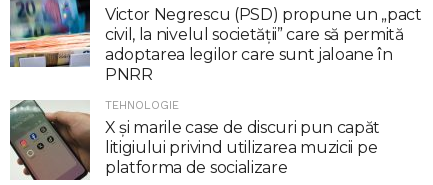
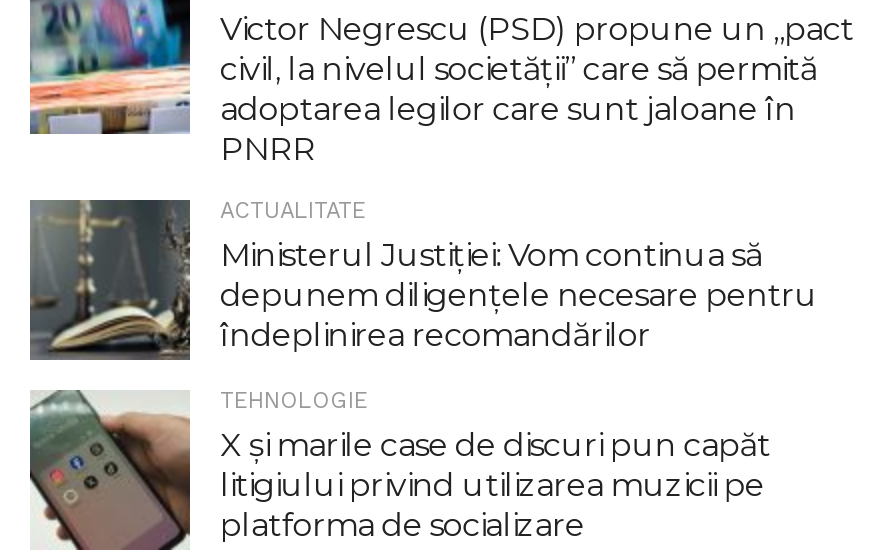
+ [image]
+ ACTUALITATE
+ Ministerul Justiției: Vom continua să
+ depunem diligențele necesare pentru
+ îndeplinirea recomandărilor
